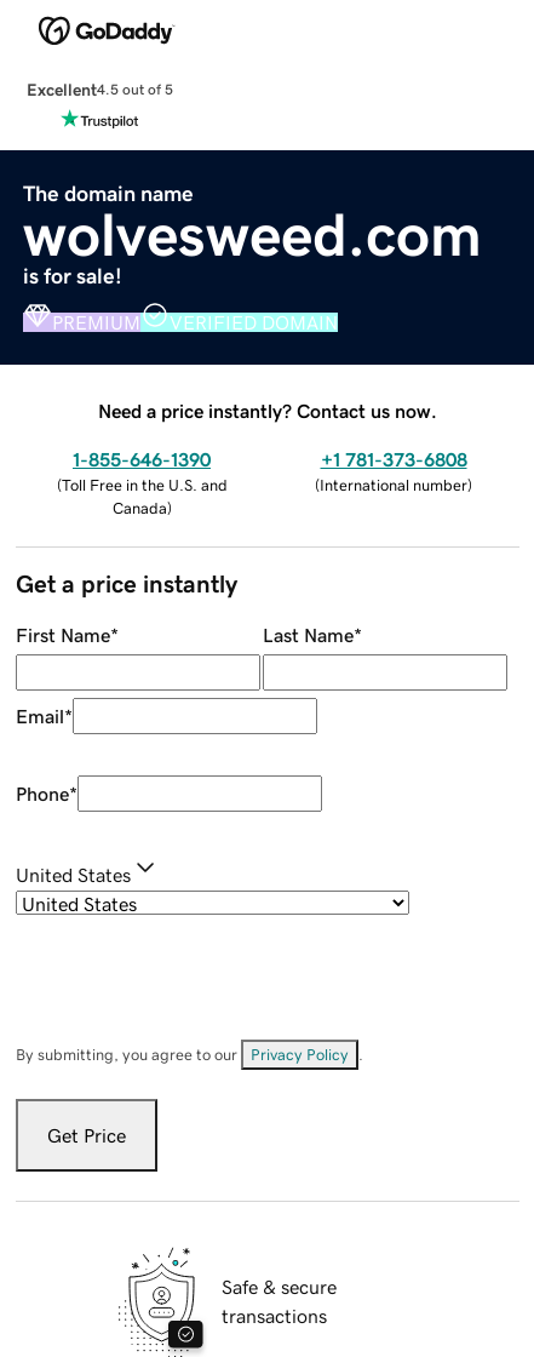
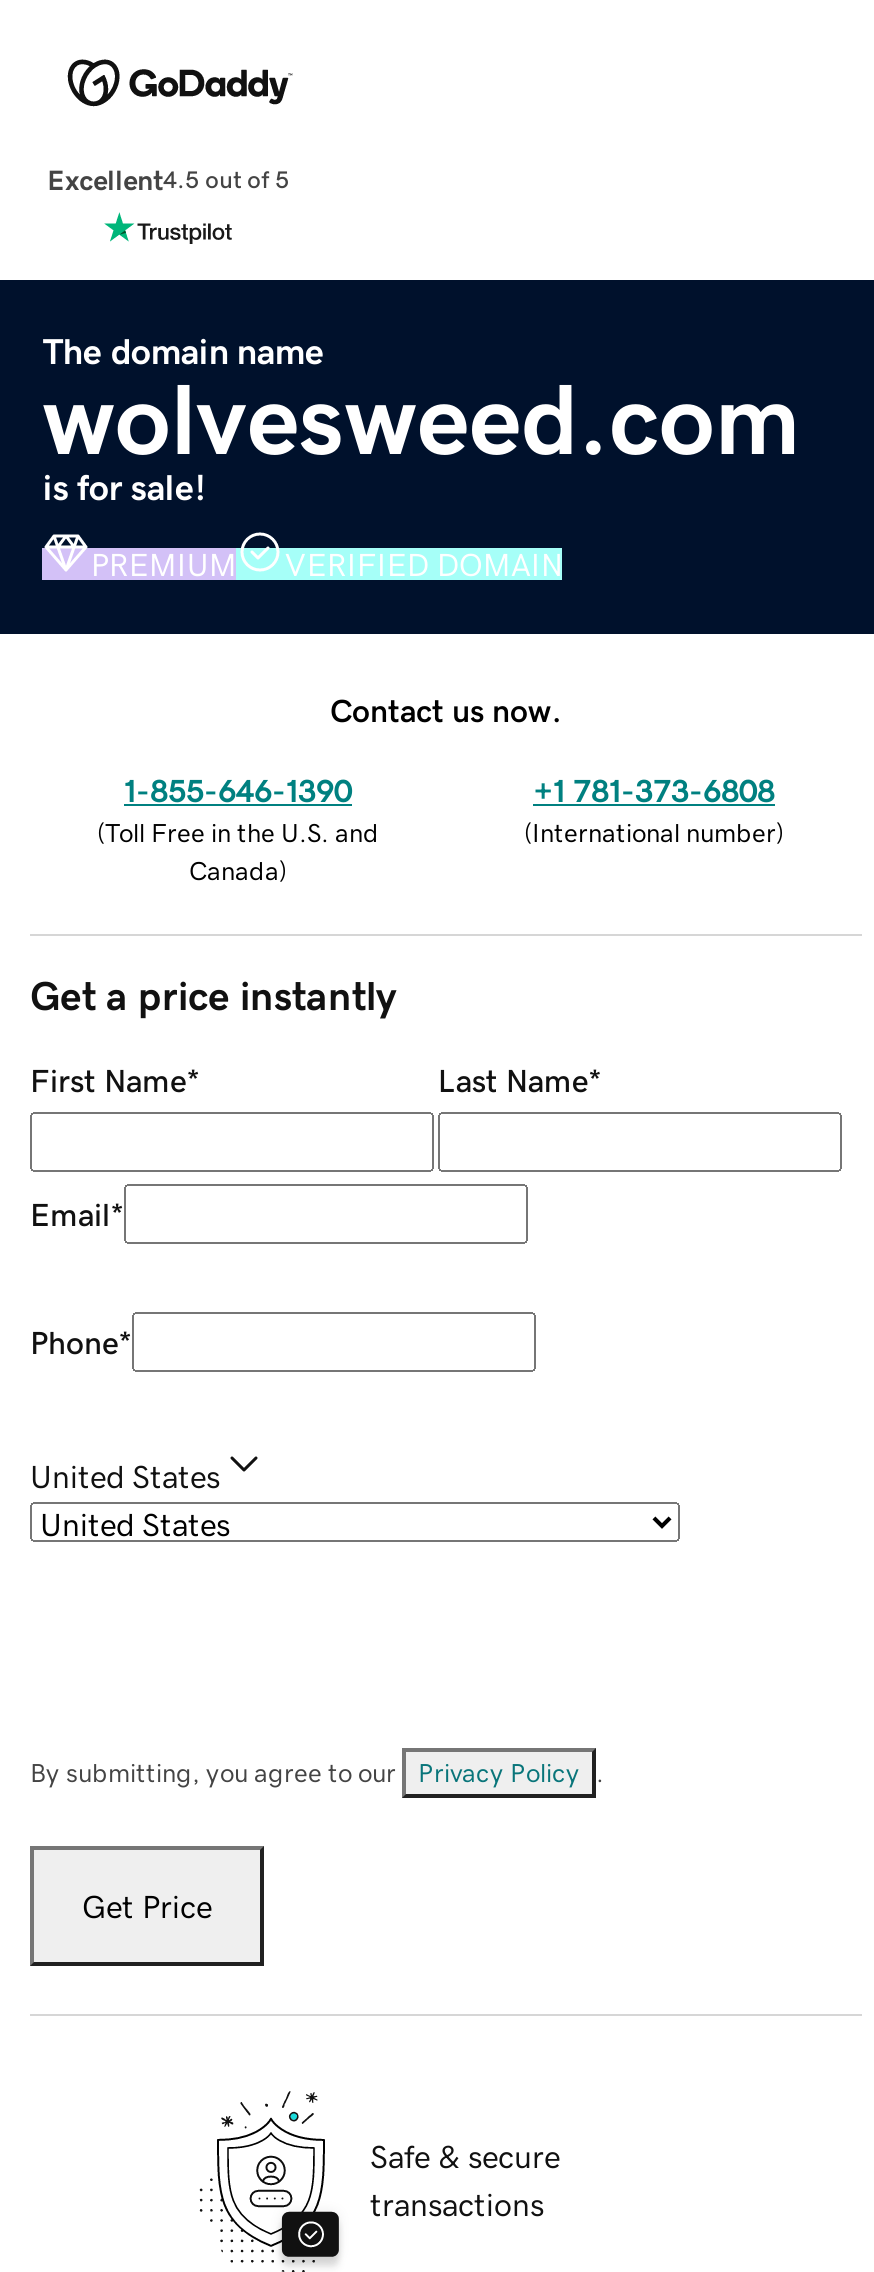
- Need a price instantly? Contact us now.
+ Contact us now.
